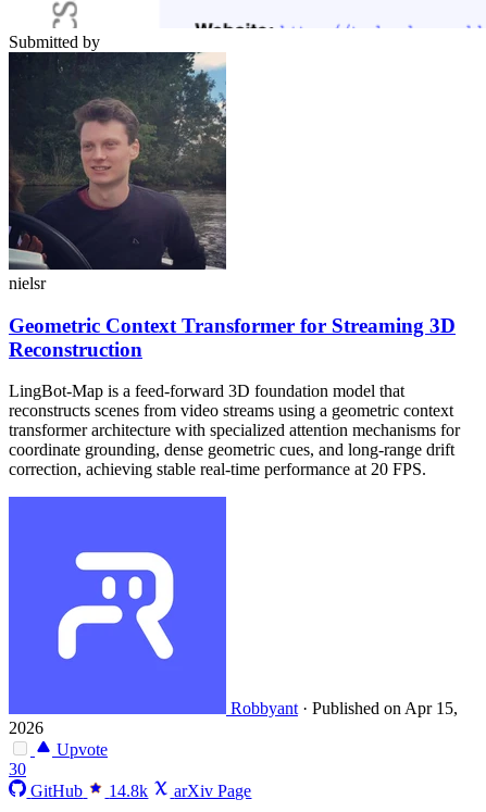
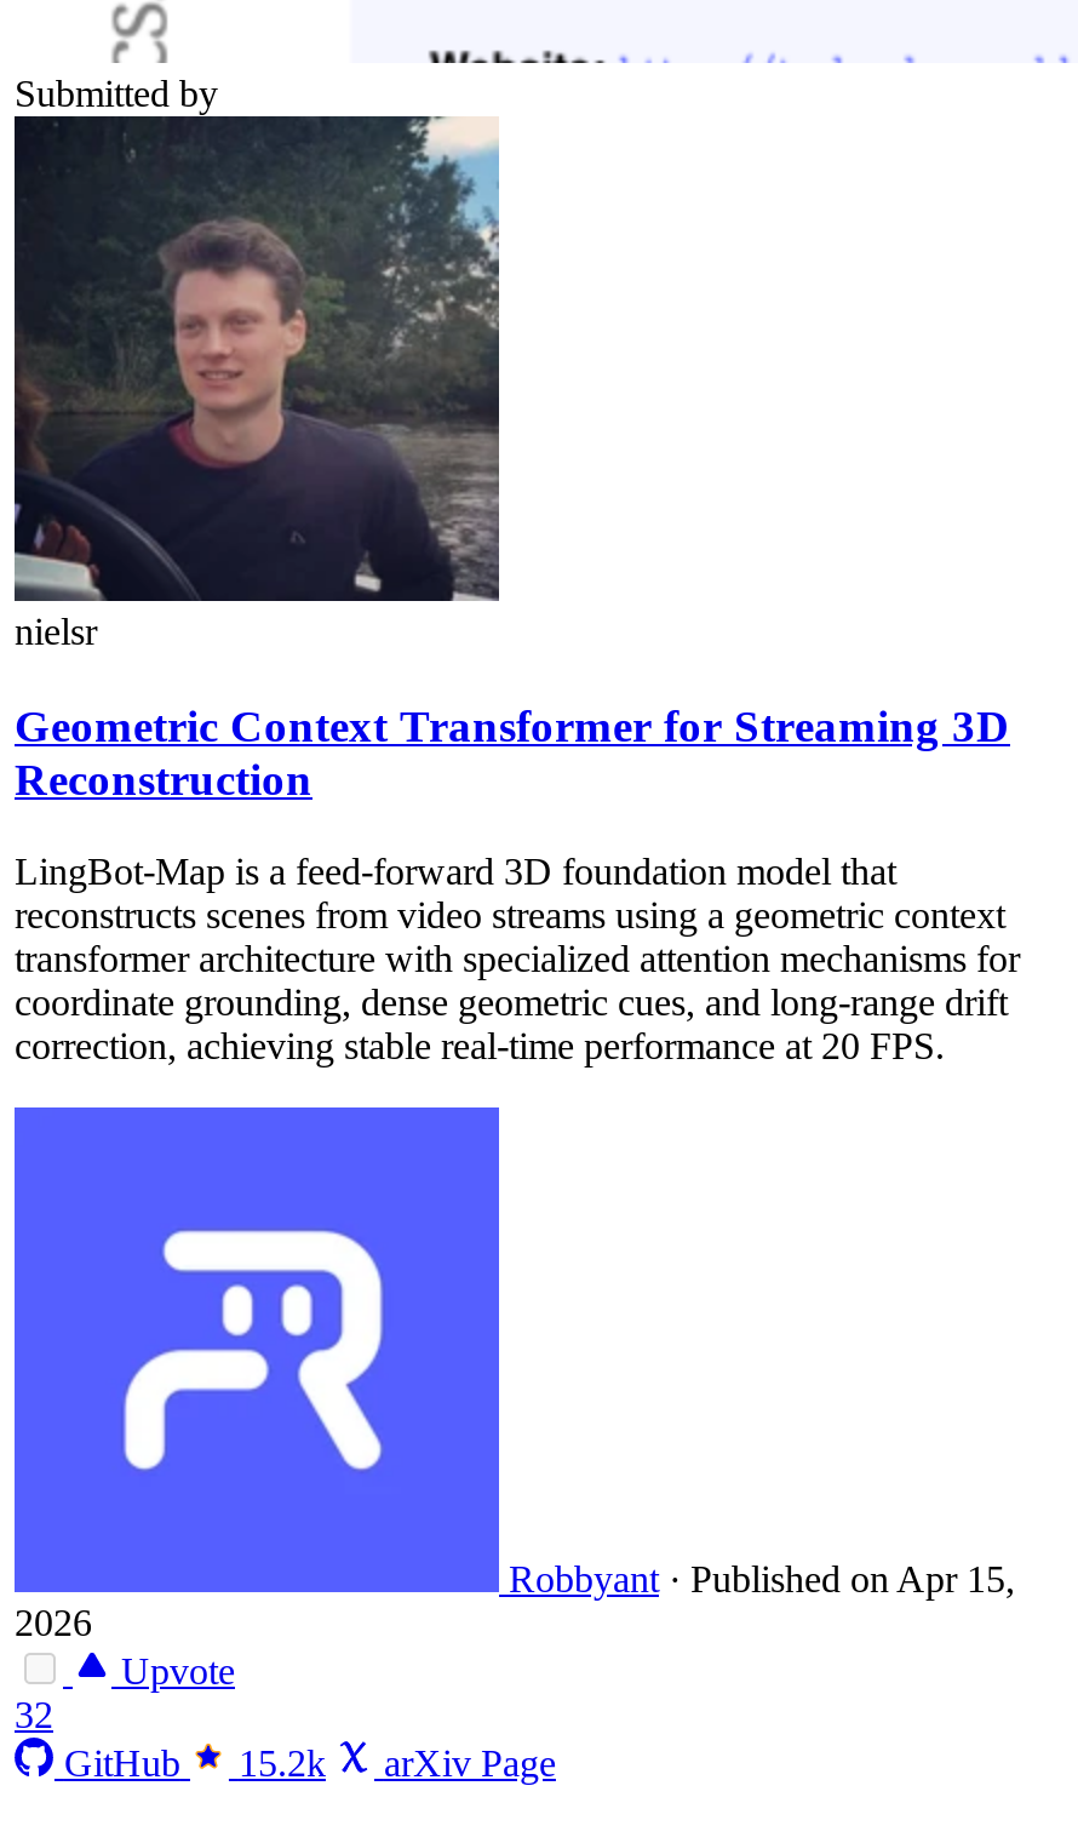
- 30
+ 32

- GitHub 14.8k arXiv Page
+ GitHub 15.2k arXiv Page
